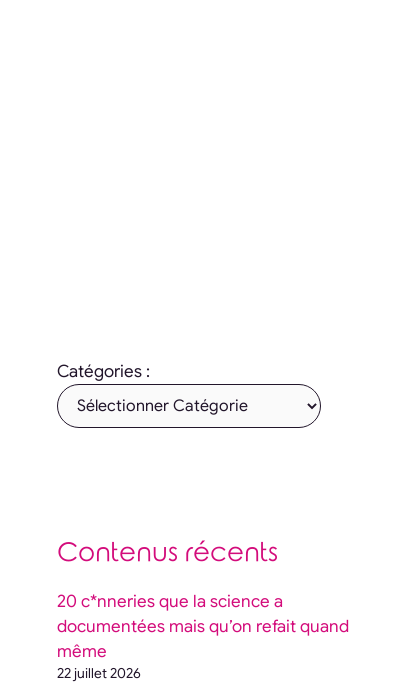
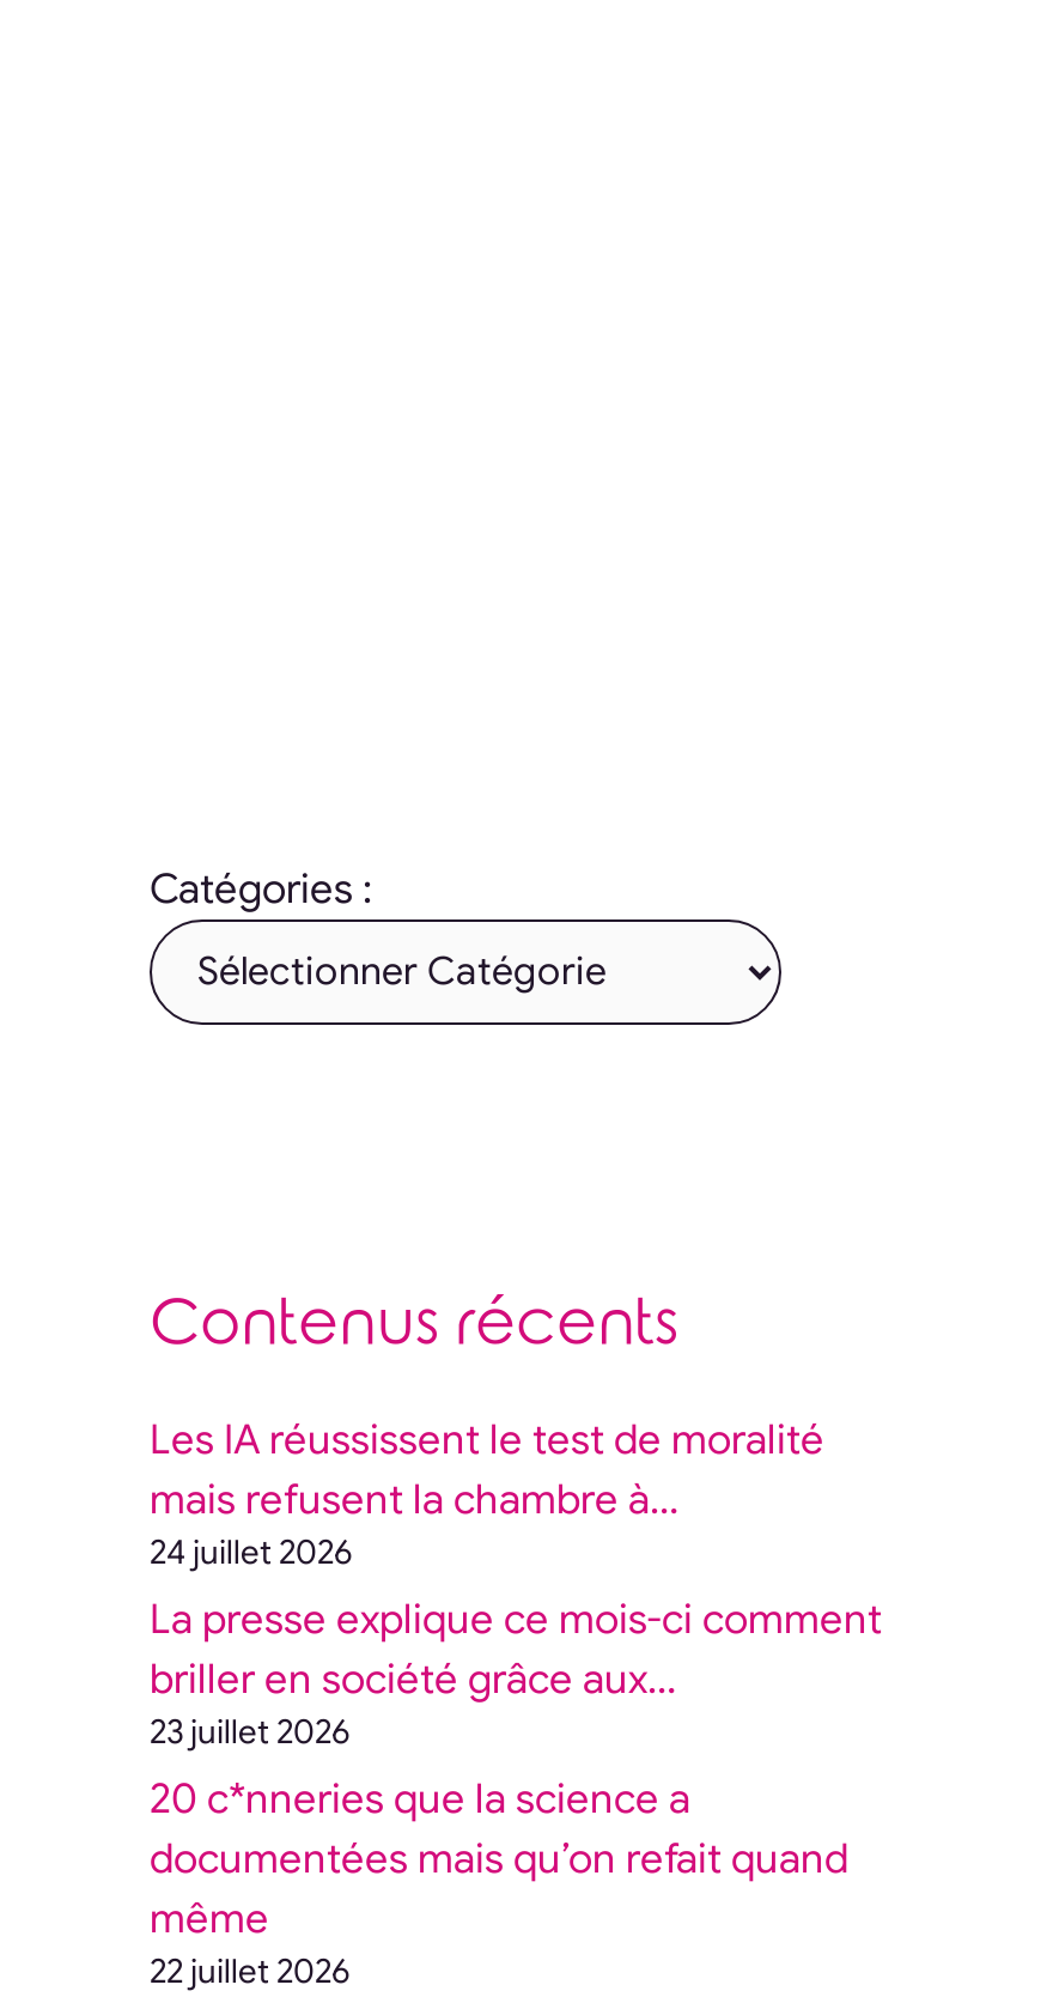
+ Les IA réussissent le test de moralité
+ mais refusent la chambre à…
+ 24 juillet 2026
+ La presse explique ce mois-ci comment
+ briller en société grâce aux…
+ 23 juillet 2026
